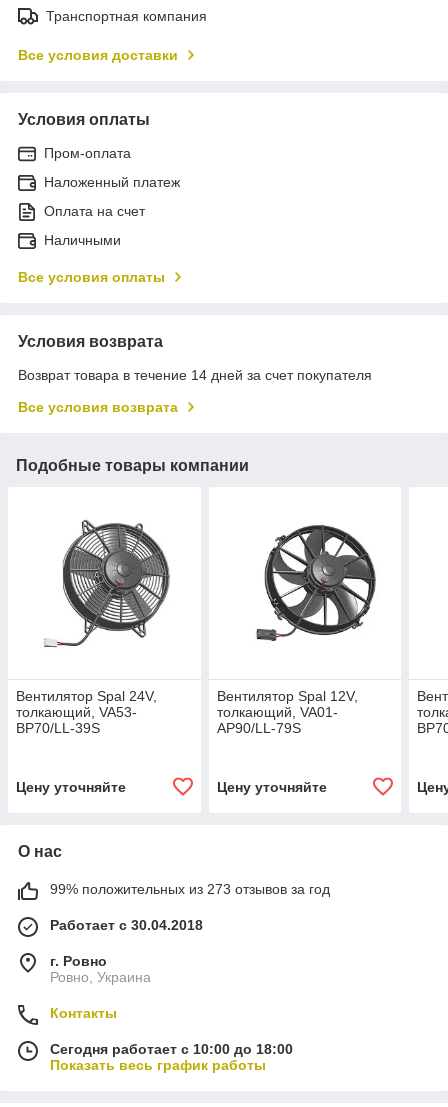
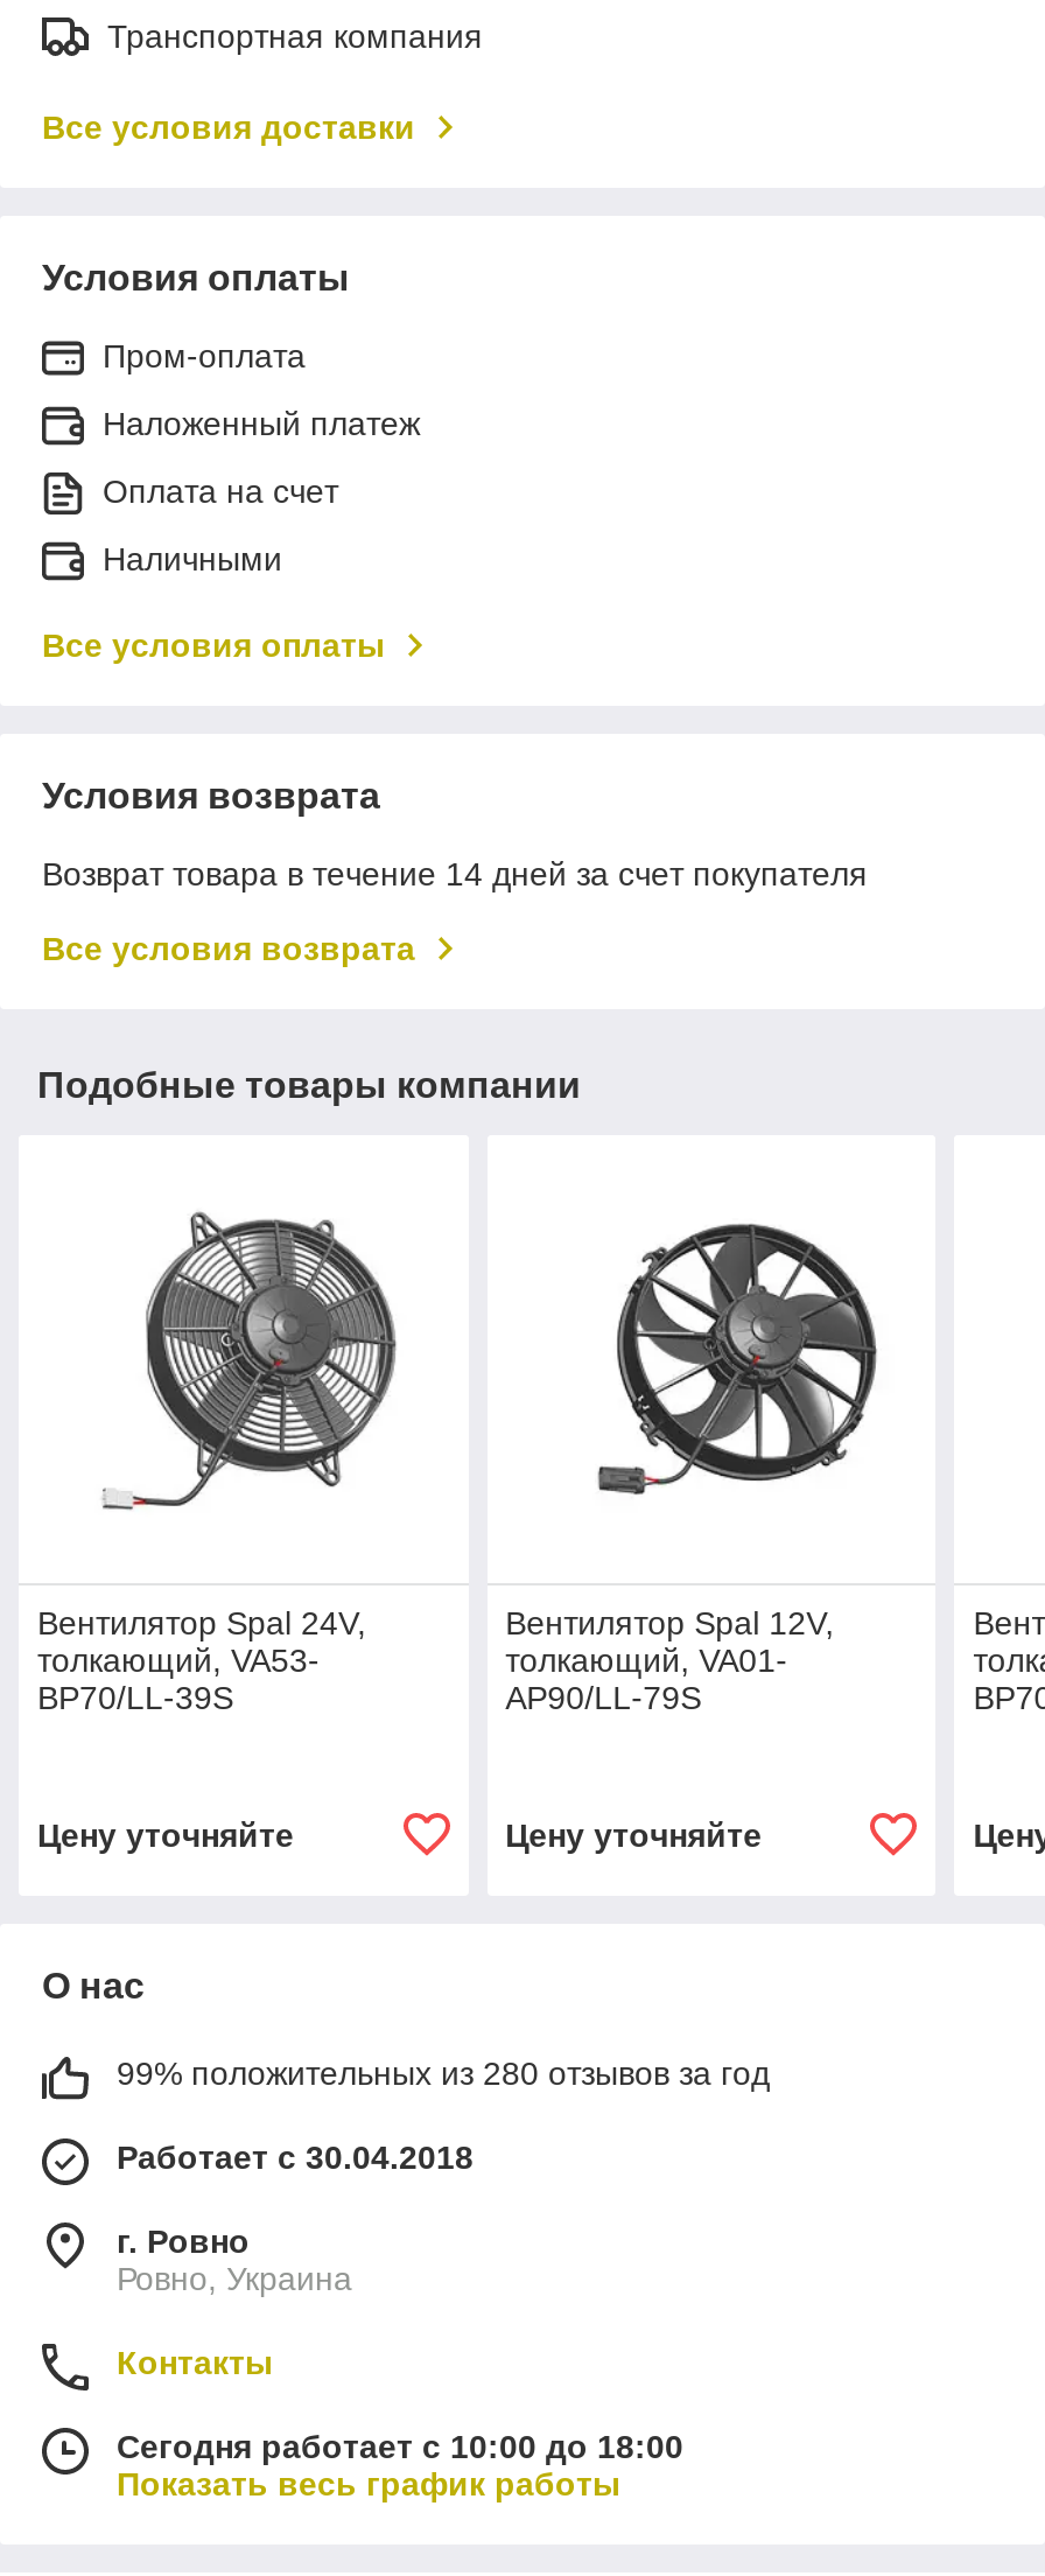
- 99% положительных из 273 отзывов за год
+ 99% положительных из 280 отзывов за год
